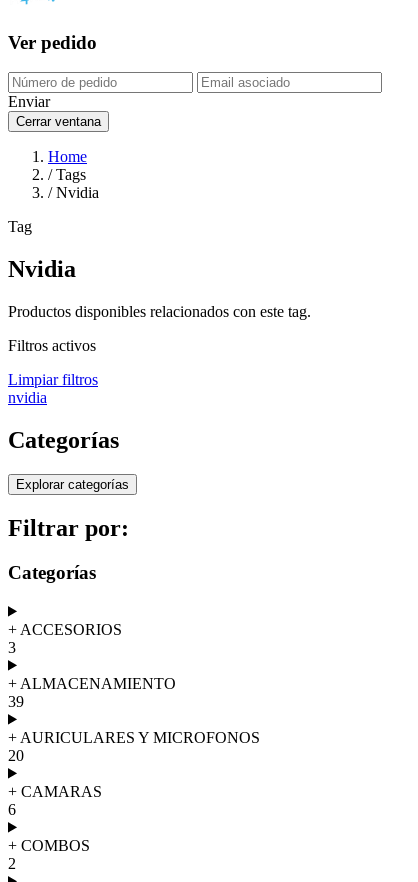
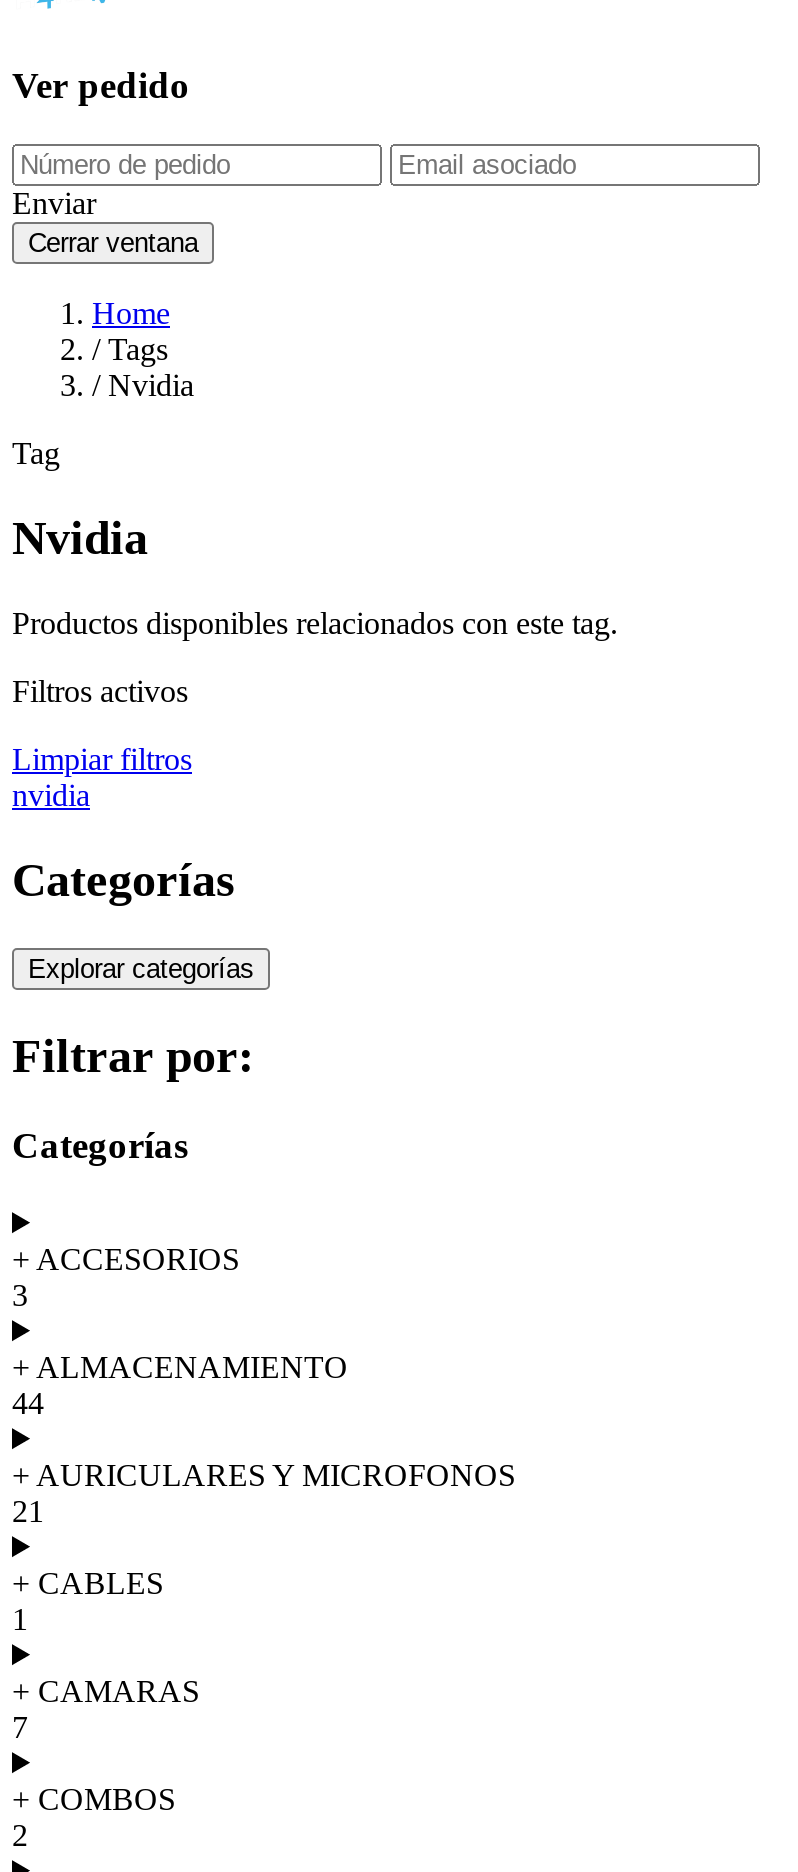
- 39
+ 44

- 20
+ 21
+ + CABLES
+ 1

- 6
+ 7
